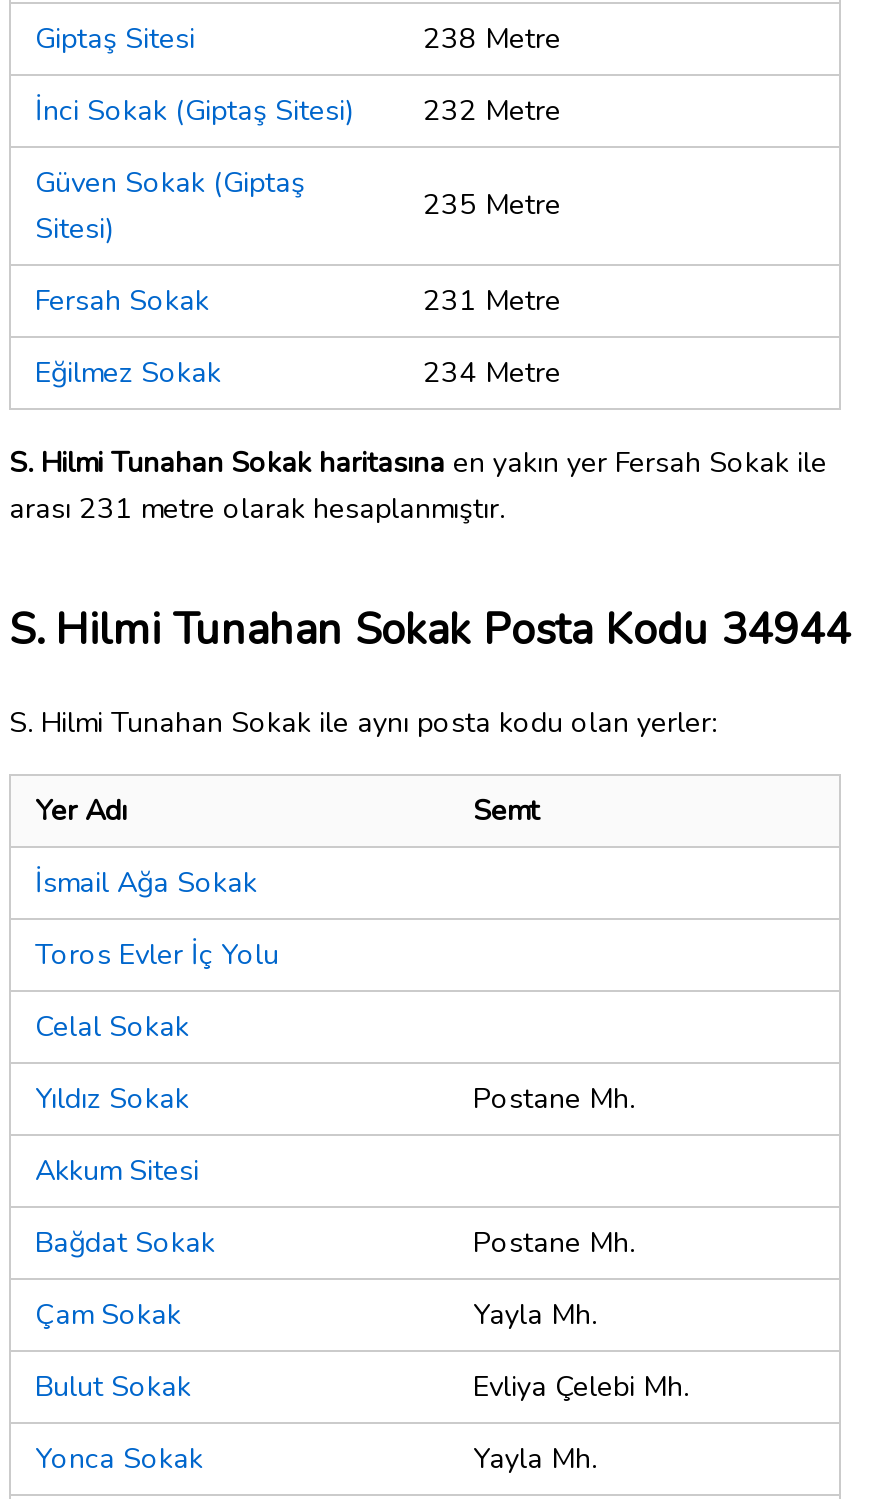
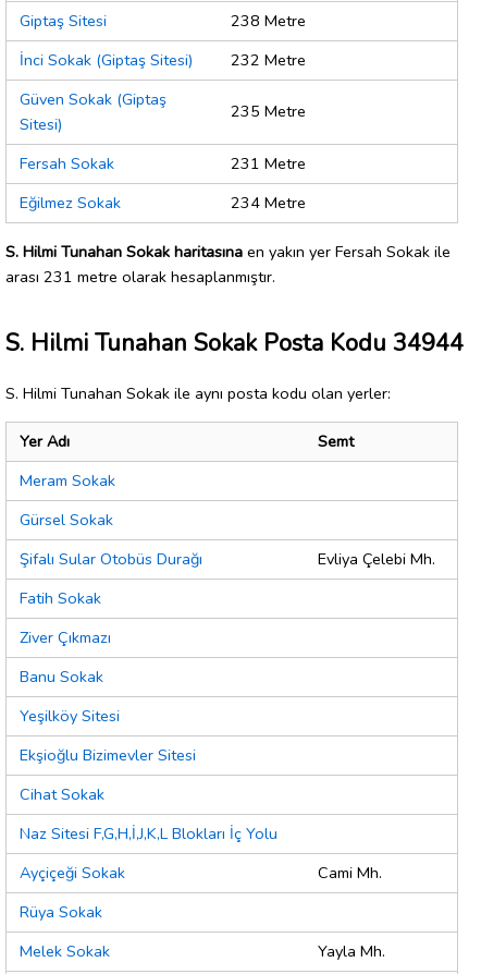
- İsmail Ağa Sokak
- Toros Evler İç Yolu
- Celal Sokak
- Yıldız Sokak
- Postane Mh.
- Akkum Sitesi
- Bağdat Sokak
- Postane Mh.
- Çam Sokak
- Yayla Mh.
- Bulut Sokak
+ Meram Sokak
+ Gürsel Sokak
+ Şifalı Sular Otobüs Durağı

moved up: Evliya Çelebi Mh.

- Yonca Sokak
+ Fatih Sokak
+ Ziver Çıkmazı
+ Banu Sokak
+ Yeşilköy Sitesi
+ Ekşioğlu Bizimevler Sitesi
+ Cihat Sokak
+ Naz Sitesi F,G,H,İ,J,K,L Blokları İç Yolu
+ Ayçiçeği Sokak
+ Cami Mh.
+ Rüya Sokak
+ Melek Sokak
